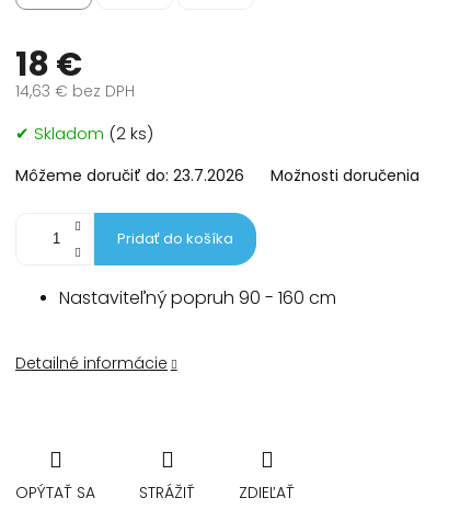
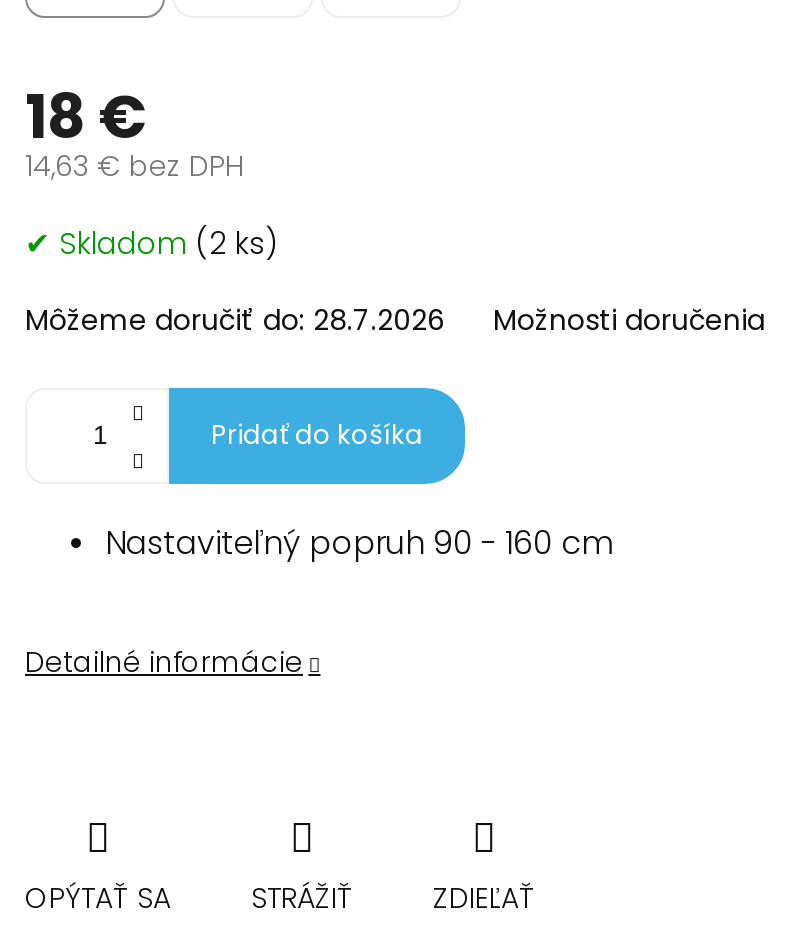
- Môžeme doručiť do: 23.7.2026
+ Môžeme doručiť do: 28.7.2026
